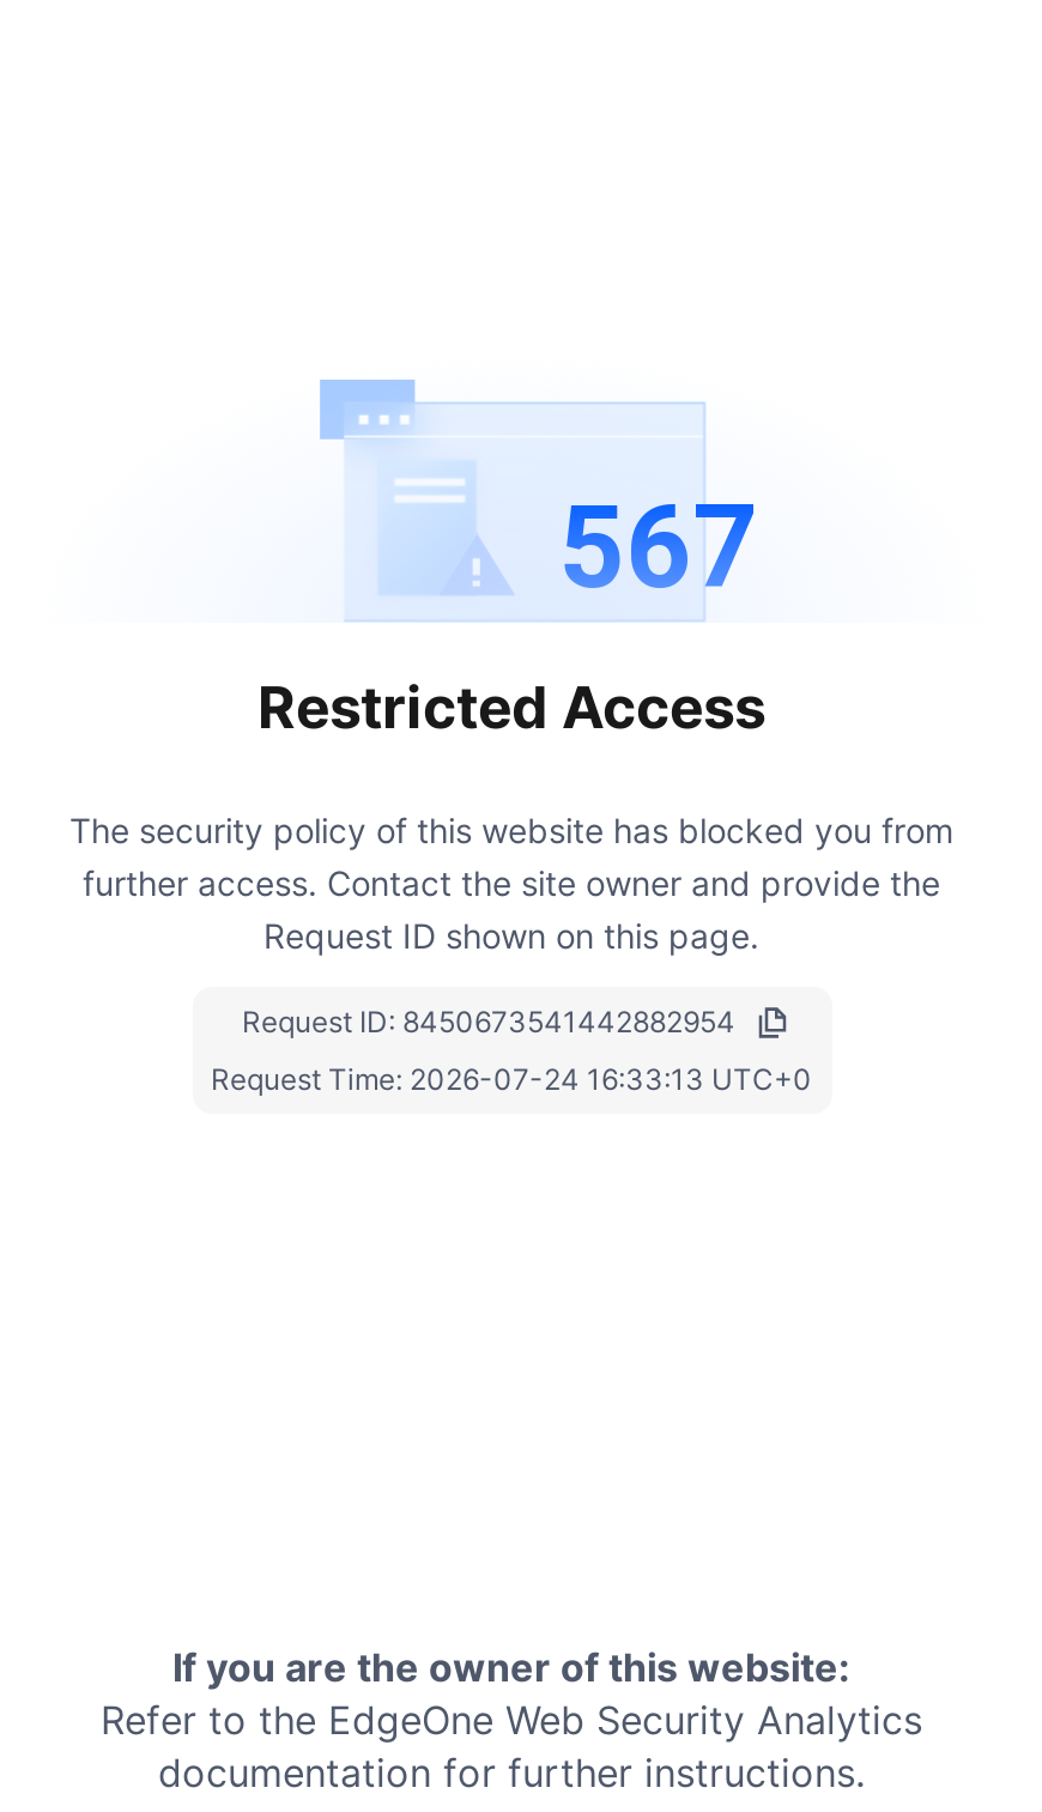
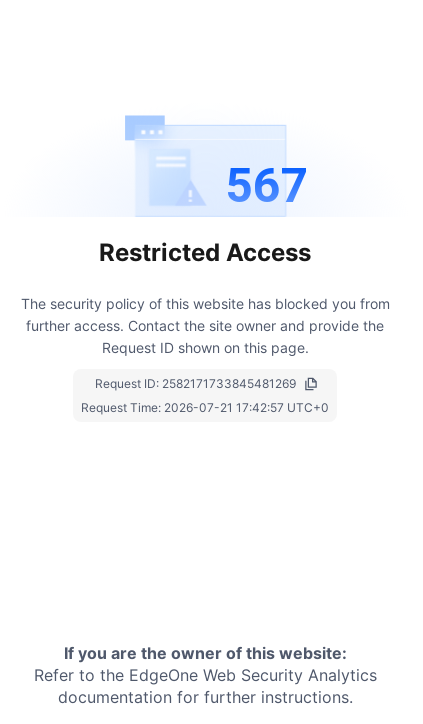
- Request ID: 8450673541442882954
+ Request ID: 2582171733845481269

- Request Time: 2026-07-24 16:33:13 UTC+0
+ Request Time: 2026-07-21 17:42:57 UTC+0
